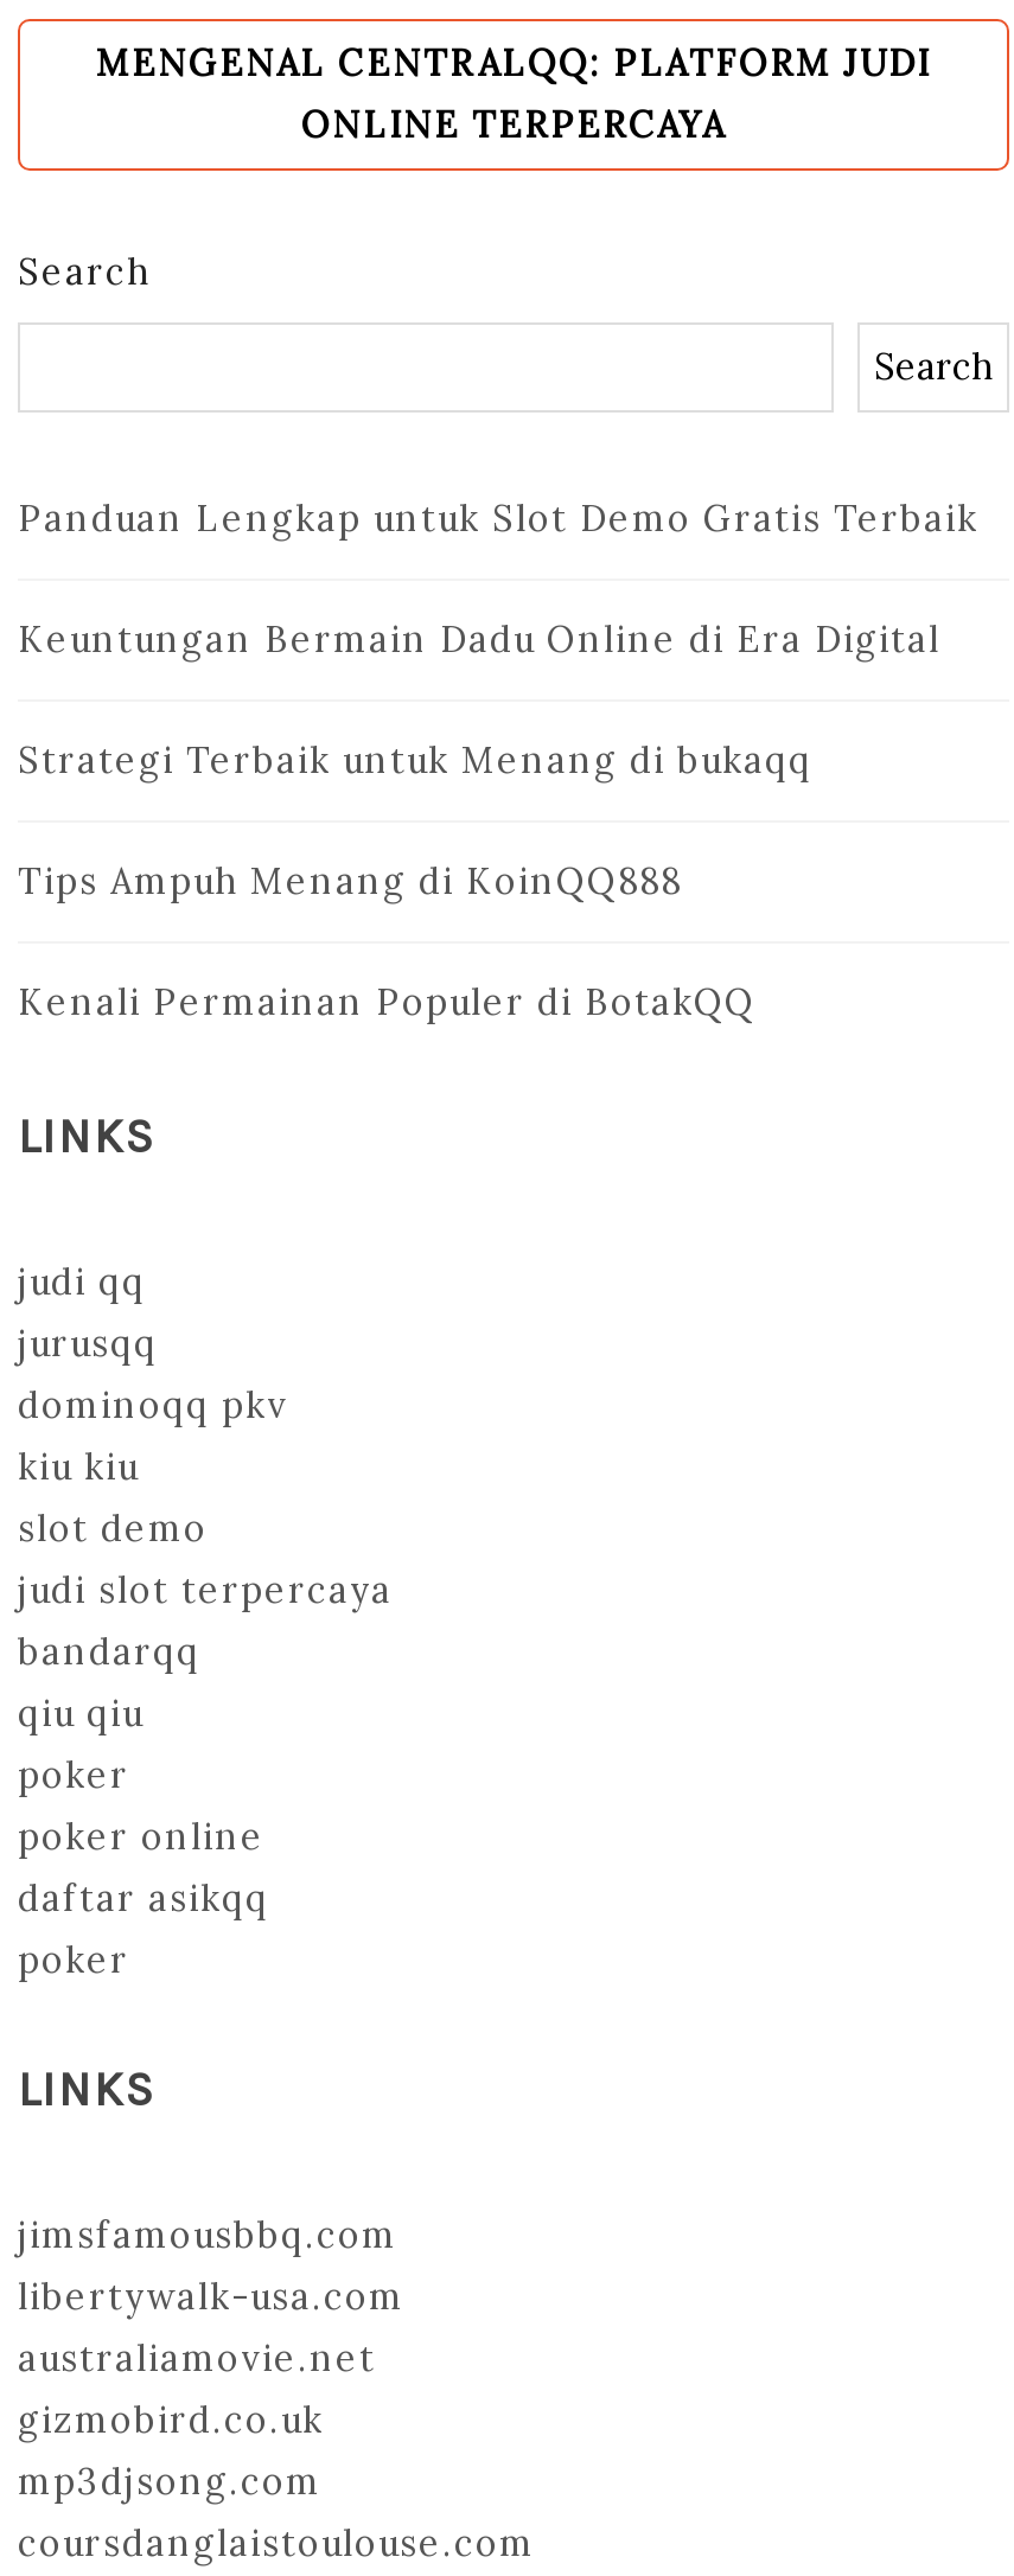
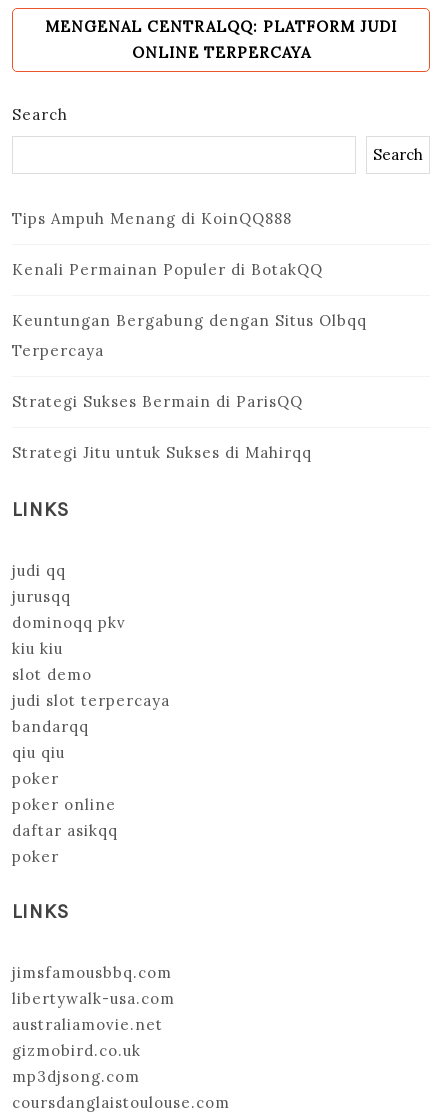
- Panduan Lengkap untuk Slot Demo Gratis Terbaik
- Keuntungan Bermain Dadu Online di Era Digital
- Strategi Terbaik untuk Menang di bukaqq

moved up: Tips Ampuh Menang di KoinQQ888 | Kenali Permainan Populer di BotakQQ

+ Keuntungan Bergabung dengan Situs Olbqq
+ Terpercaya
+ Strategi Sukses Bermain di ParisQQ
+ Strategi Jitu untuk Sukses di Mahirqq
